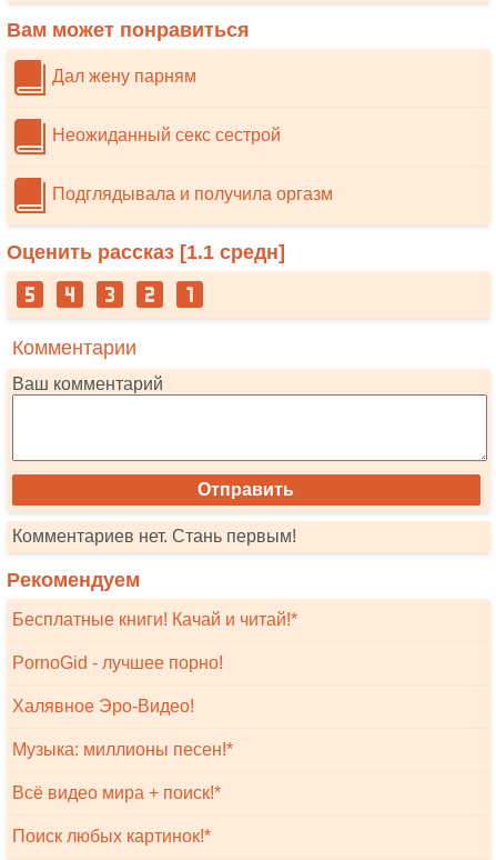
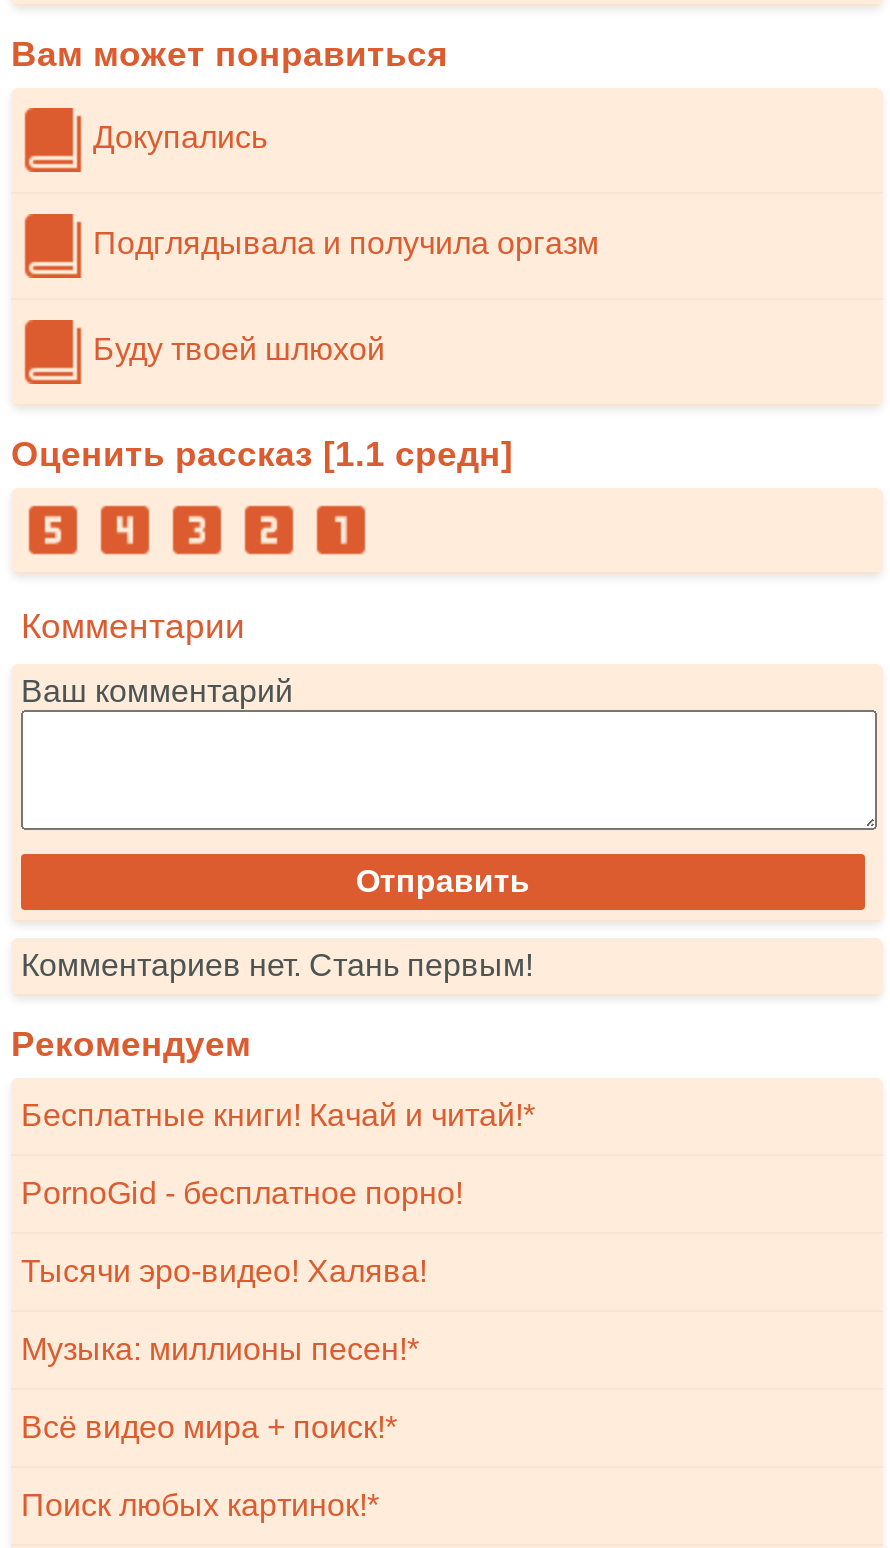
- Дал жену парням
- Неожиданный секс сестрой
+ Докупались

moved up: Подглядывала и получила оргазм

+ Буду твоей шлюхой

- PornoGid - лучшее порно!
+ PornoGid - бесплатное порно!

- Халявное Эро-Видео!
+ Тысячи эро-видео! Халява!
